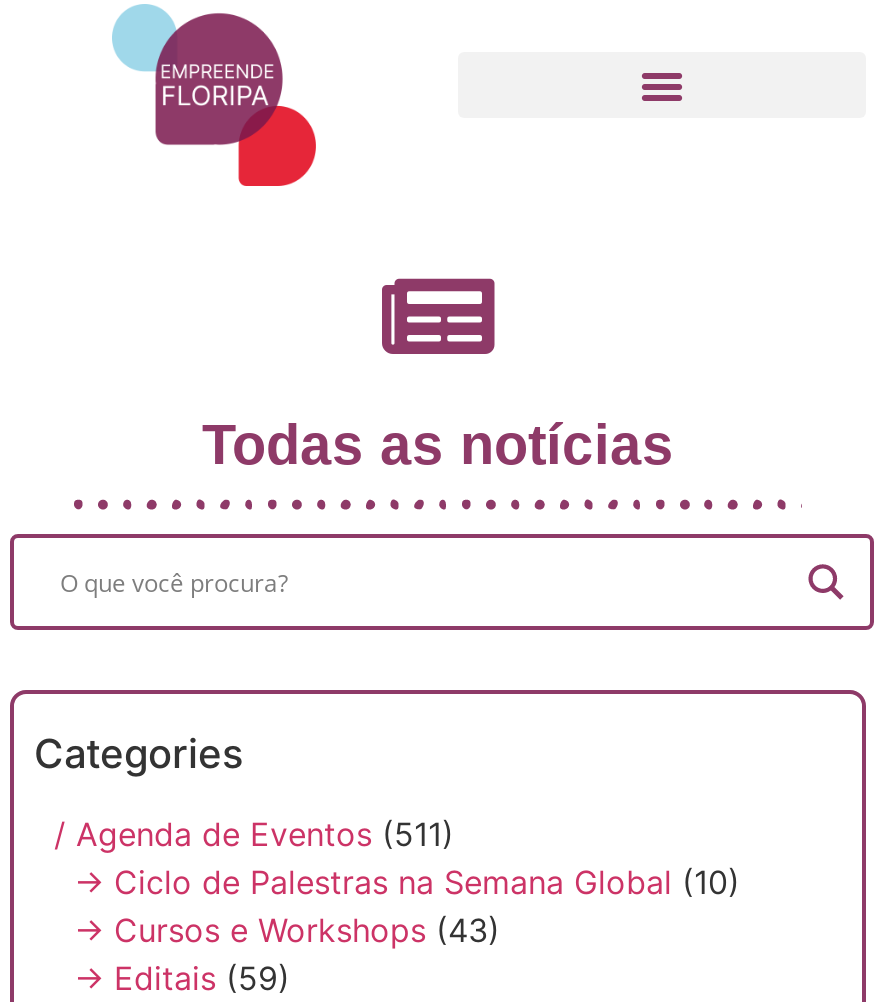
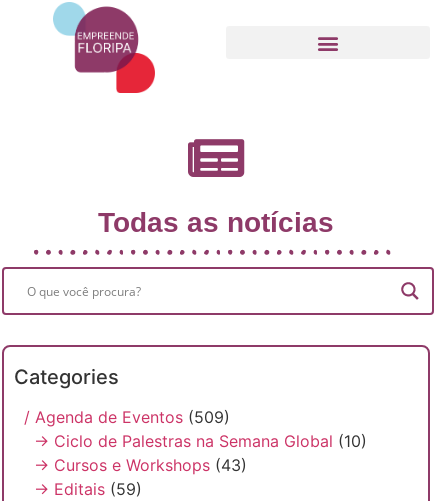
- / Agenda de Eventos (511)
+ / Agenda de Eventos (509)
